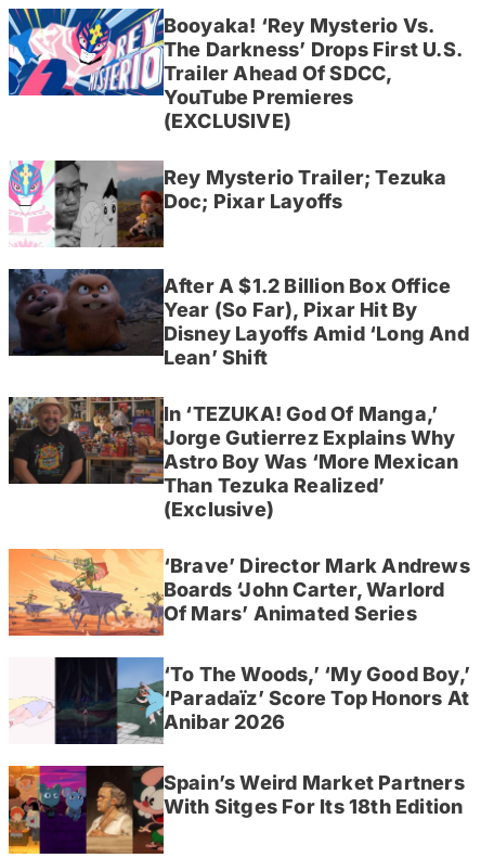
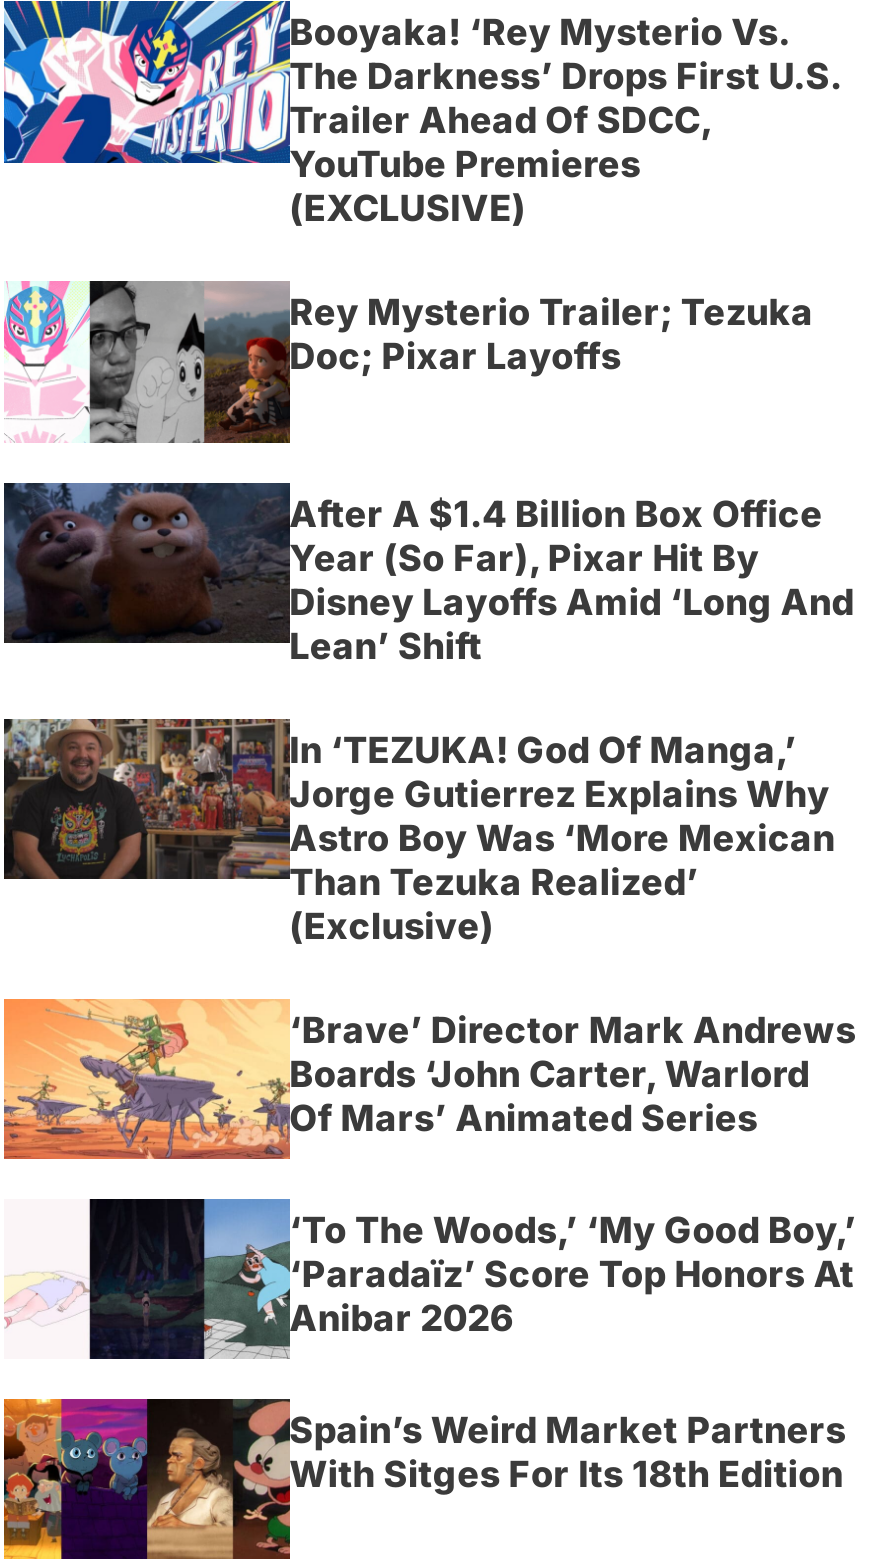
- After A $1.2 Billion Box Office
+ After A $1.4 Billion Box Office
